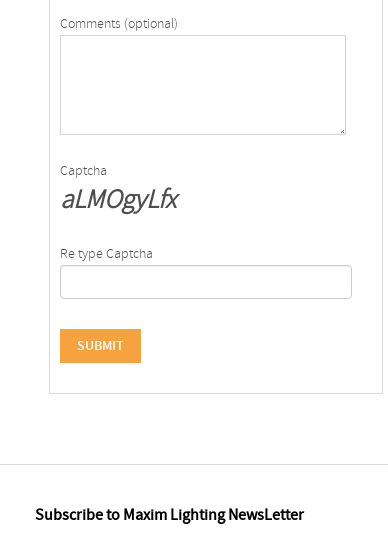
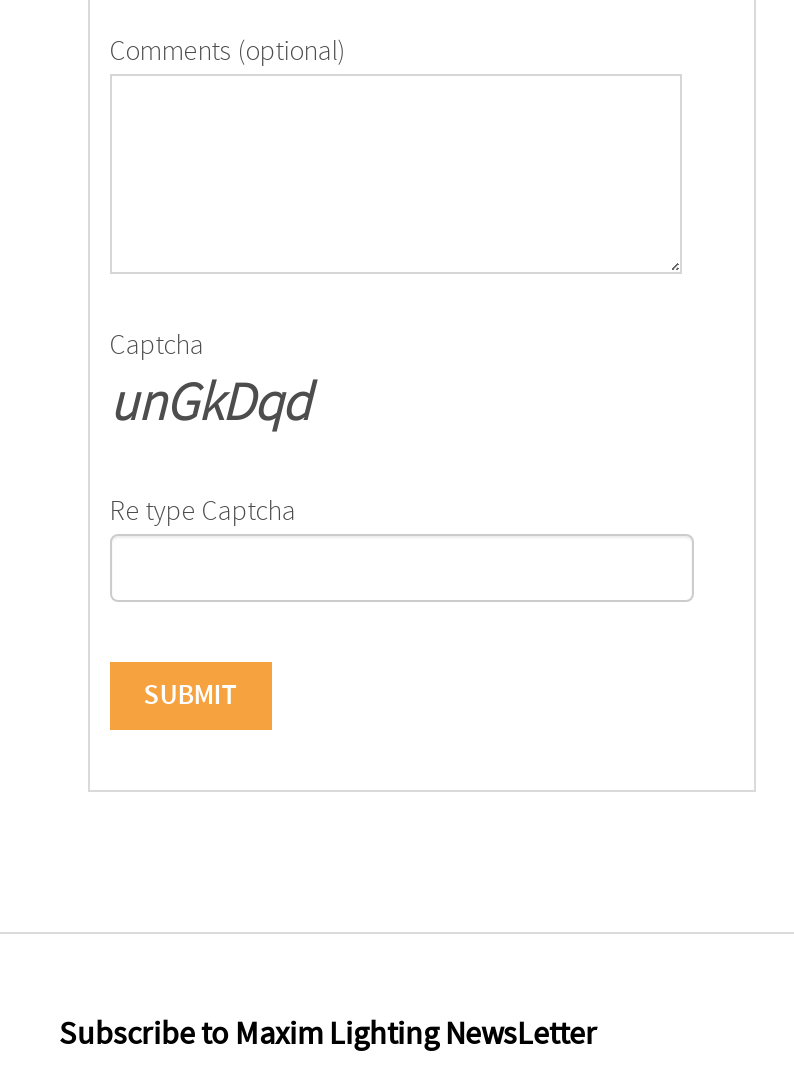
- aLMOgyLfx
+ unGkDqd
